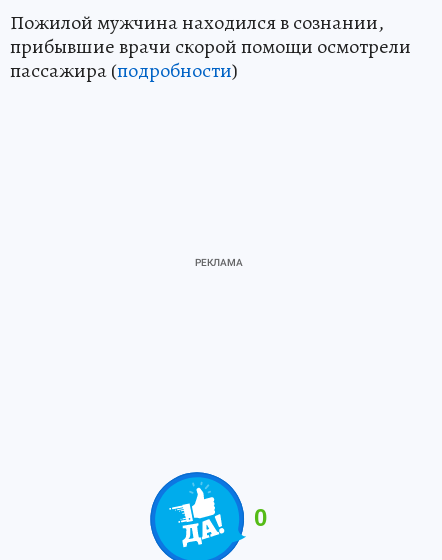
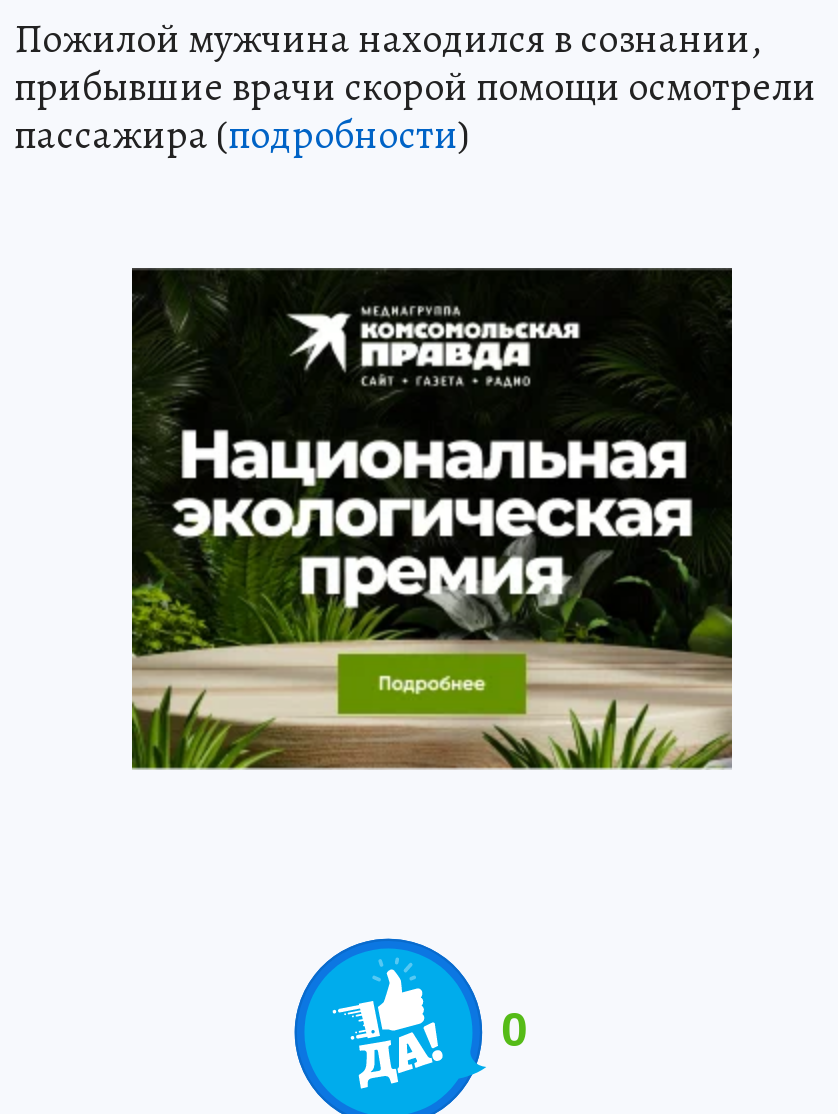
+ [image]
